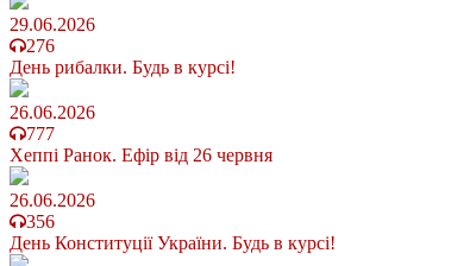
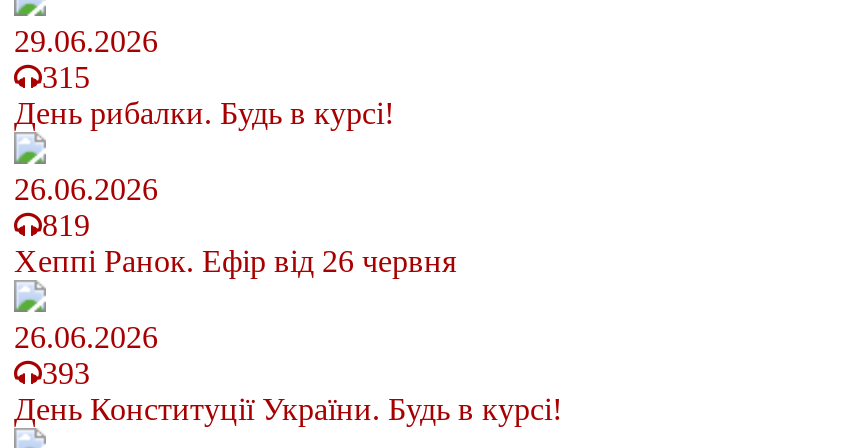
- 276
+ 315

- 777
+ 819

- 356
+ 393
